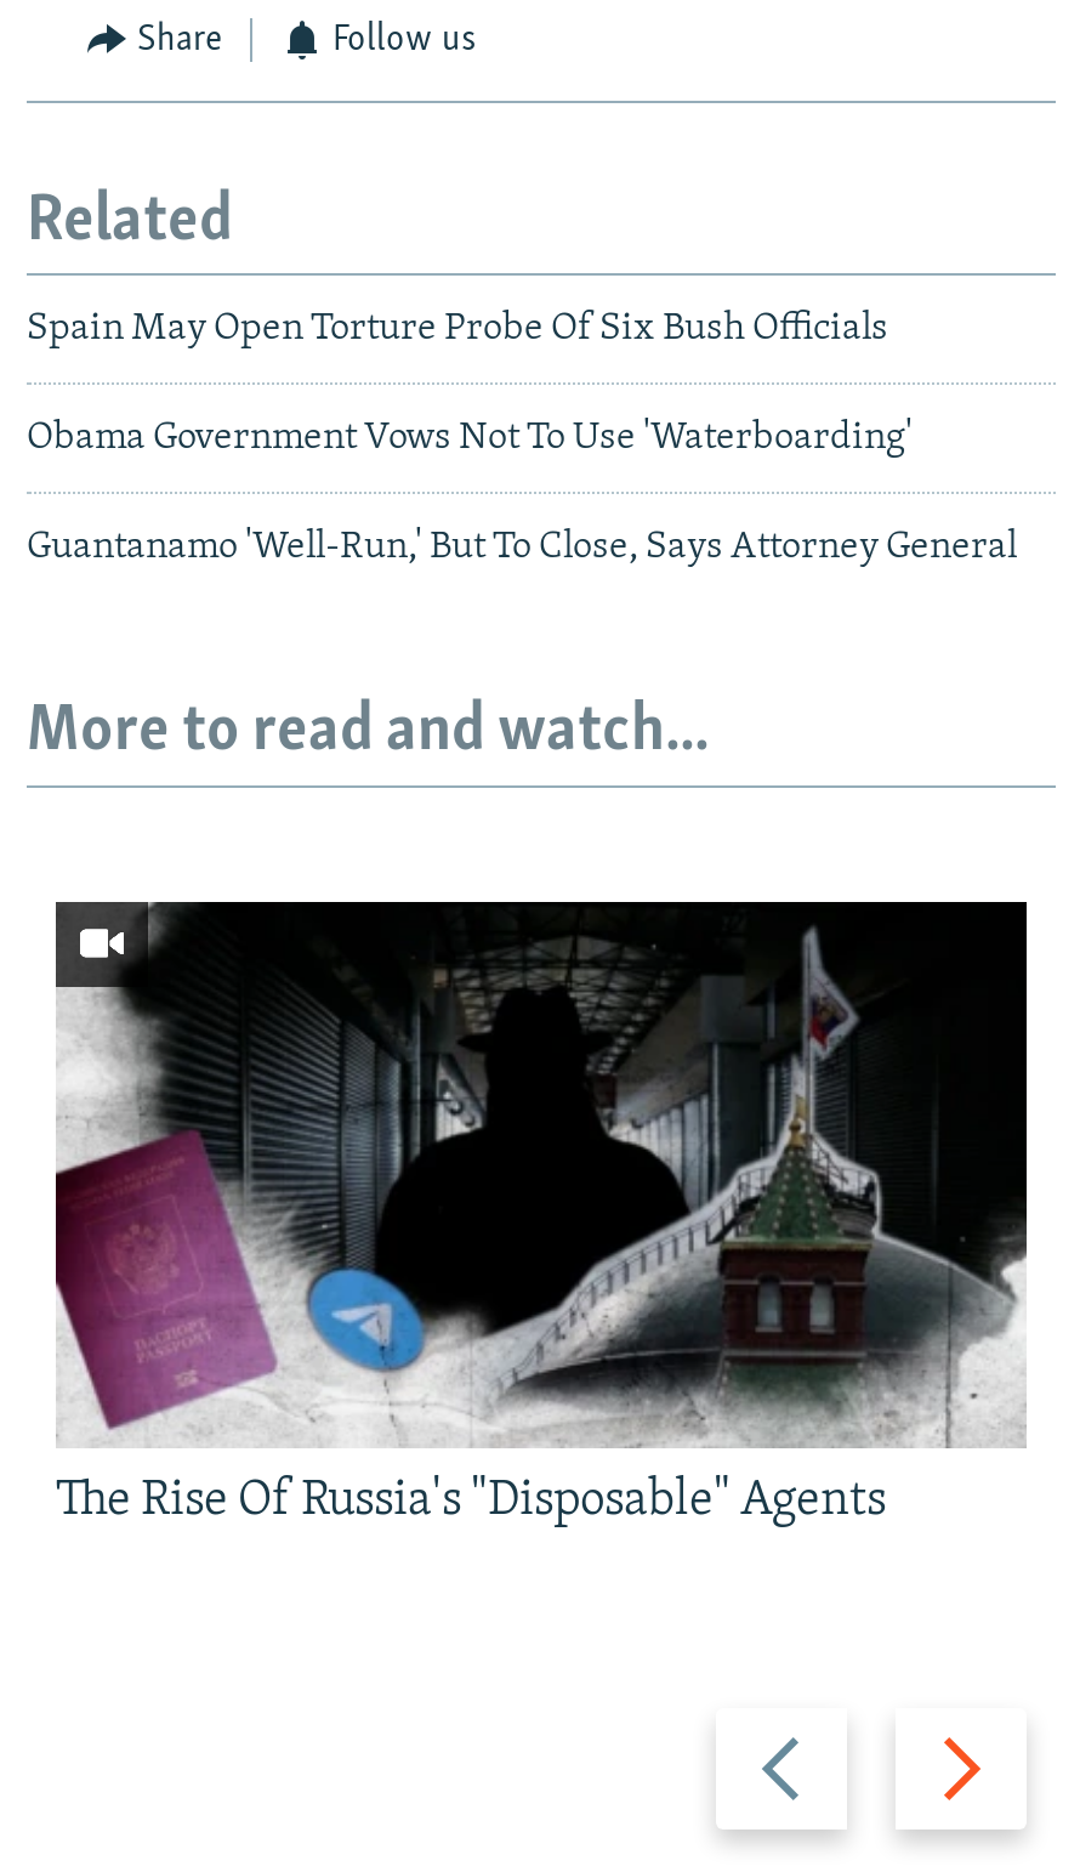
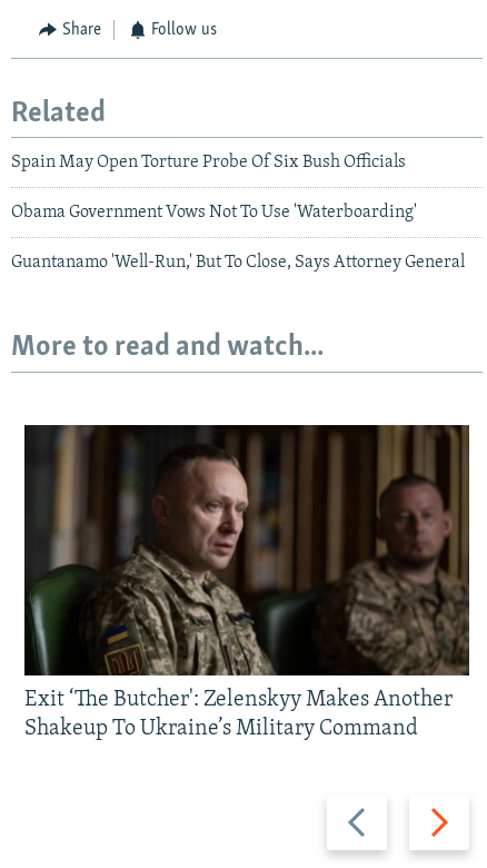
- [image]
- The Rise Of Russia's "Disposable" Agents
+ [image]
+ Exit ‘The Butcher': Zelenskyy Makes Another
+ Shakeup To Ukraine’s Military Command
